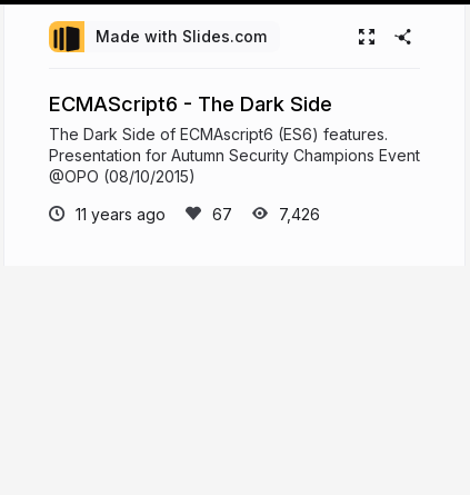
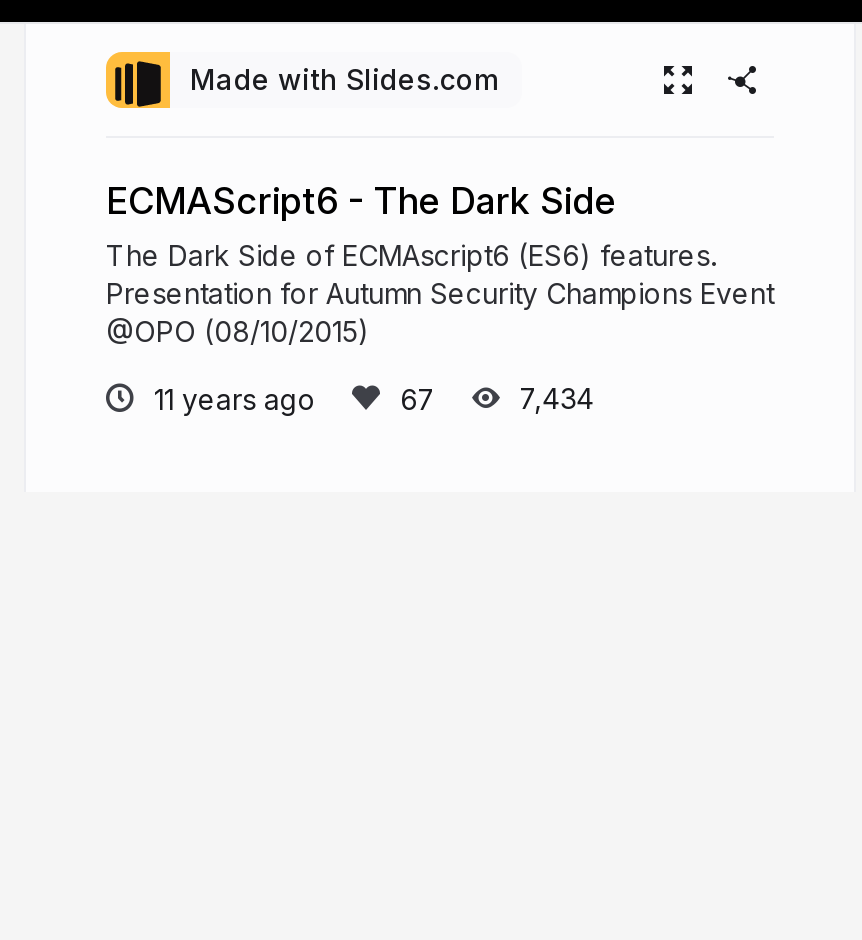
- 7,426
+ 7,434
